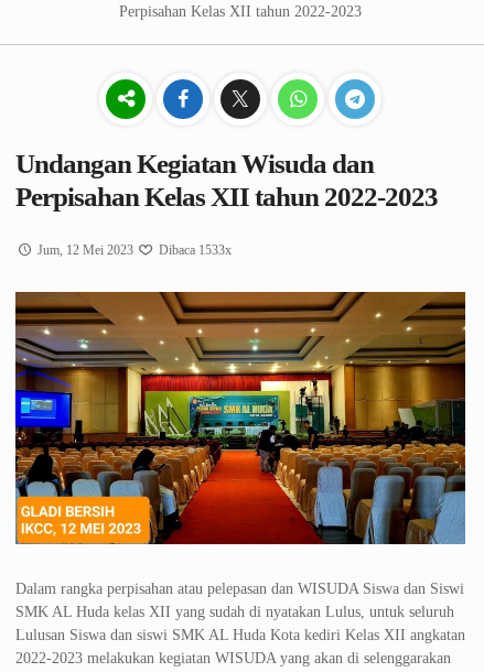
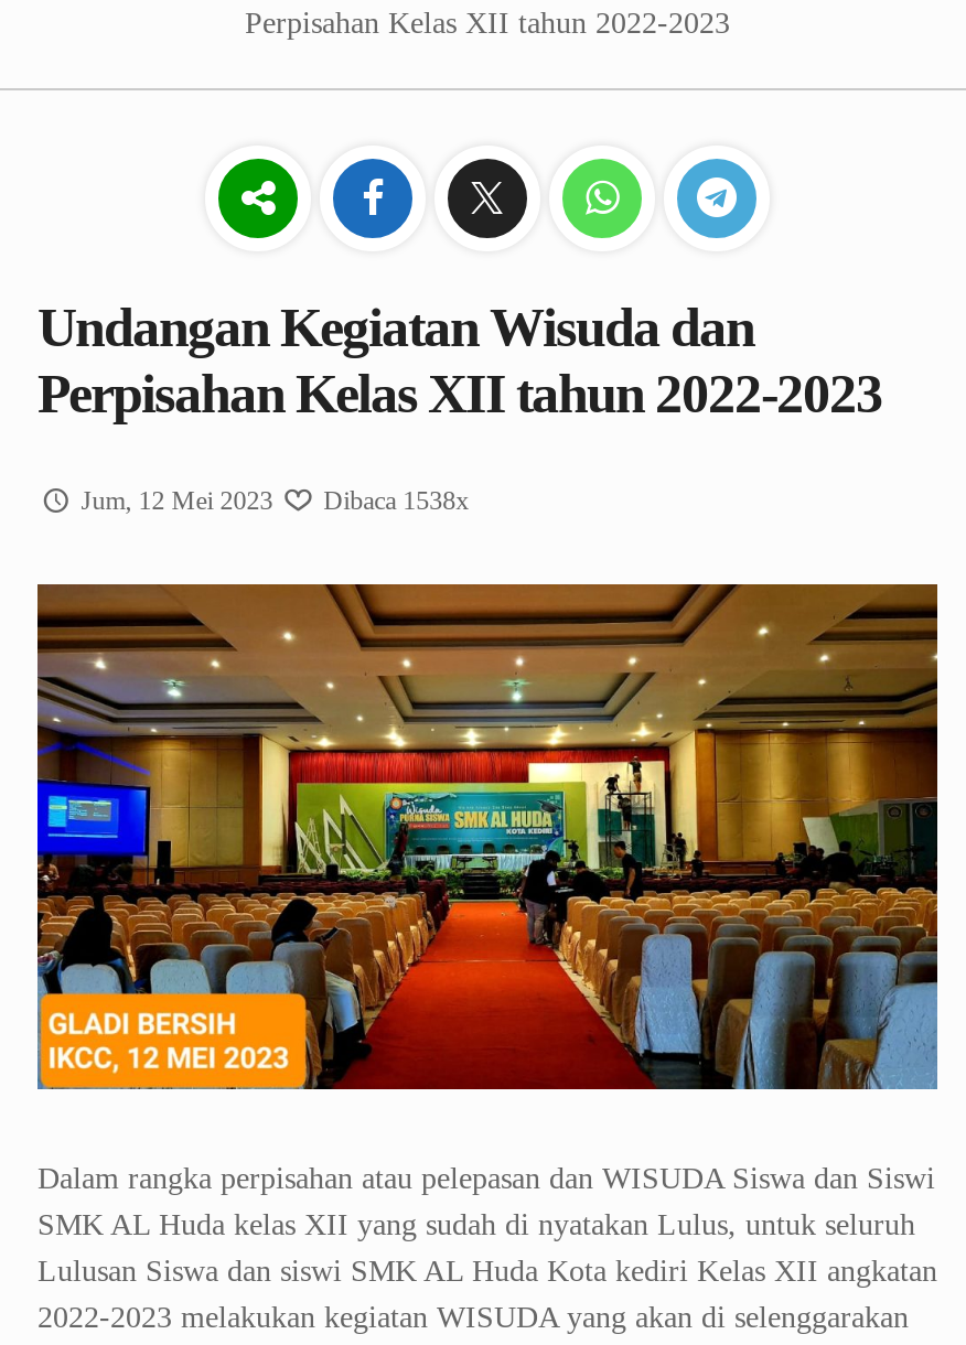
- Jum, 12 Mei 2023 Dibaca 1533x
+ Jum, 12 Mei 2023 Dibaca 1538x
